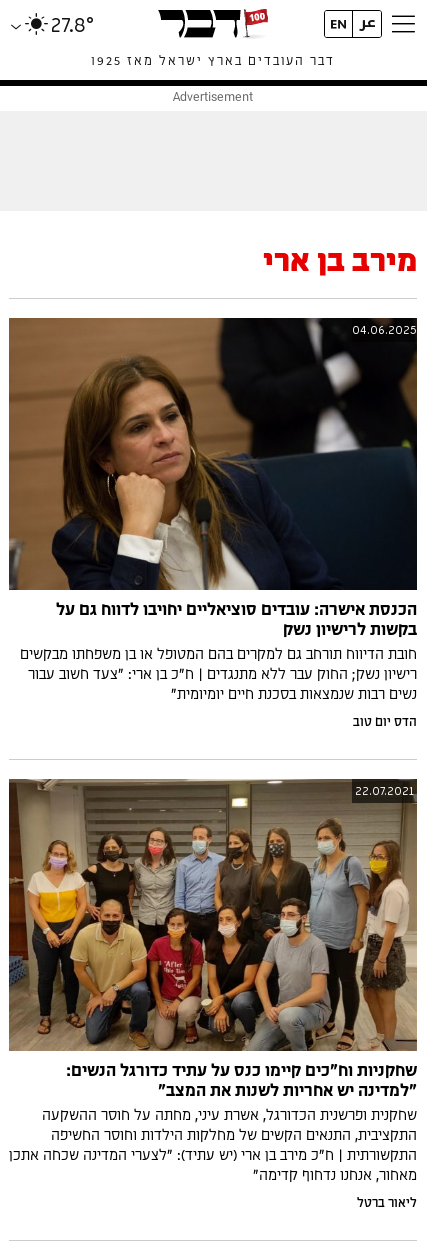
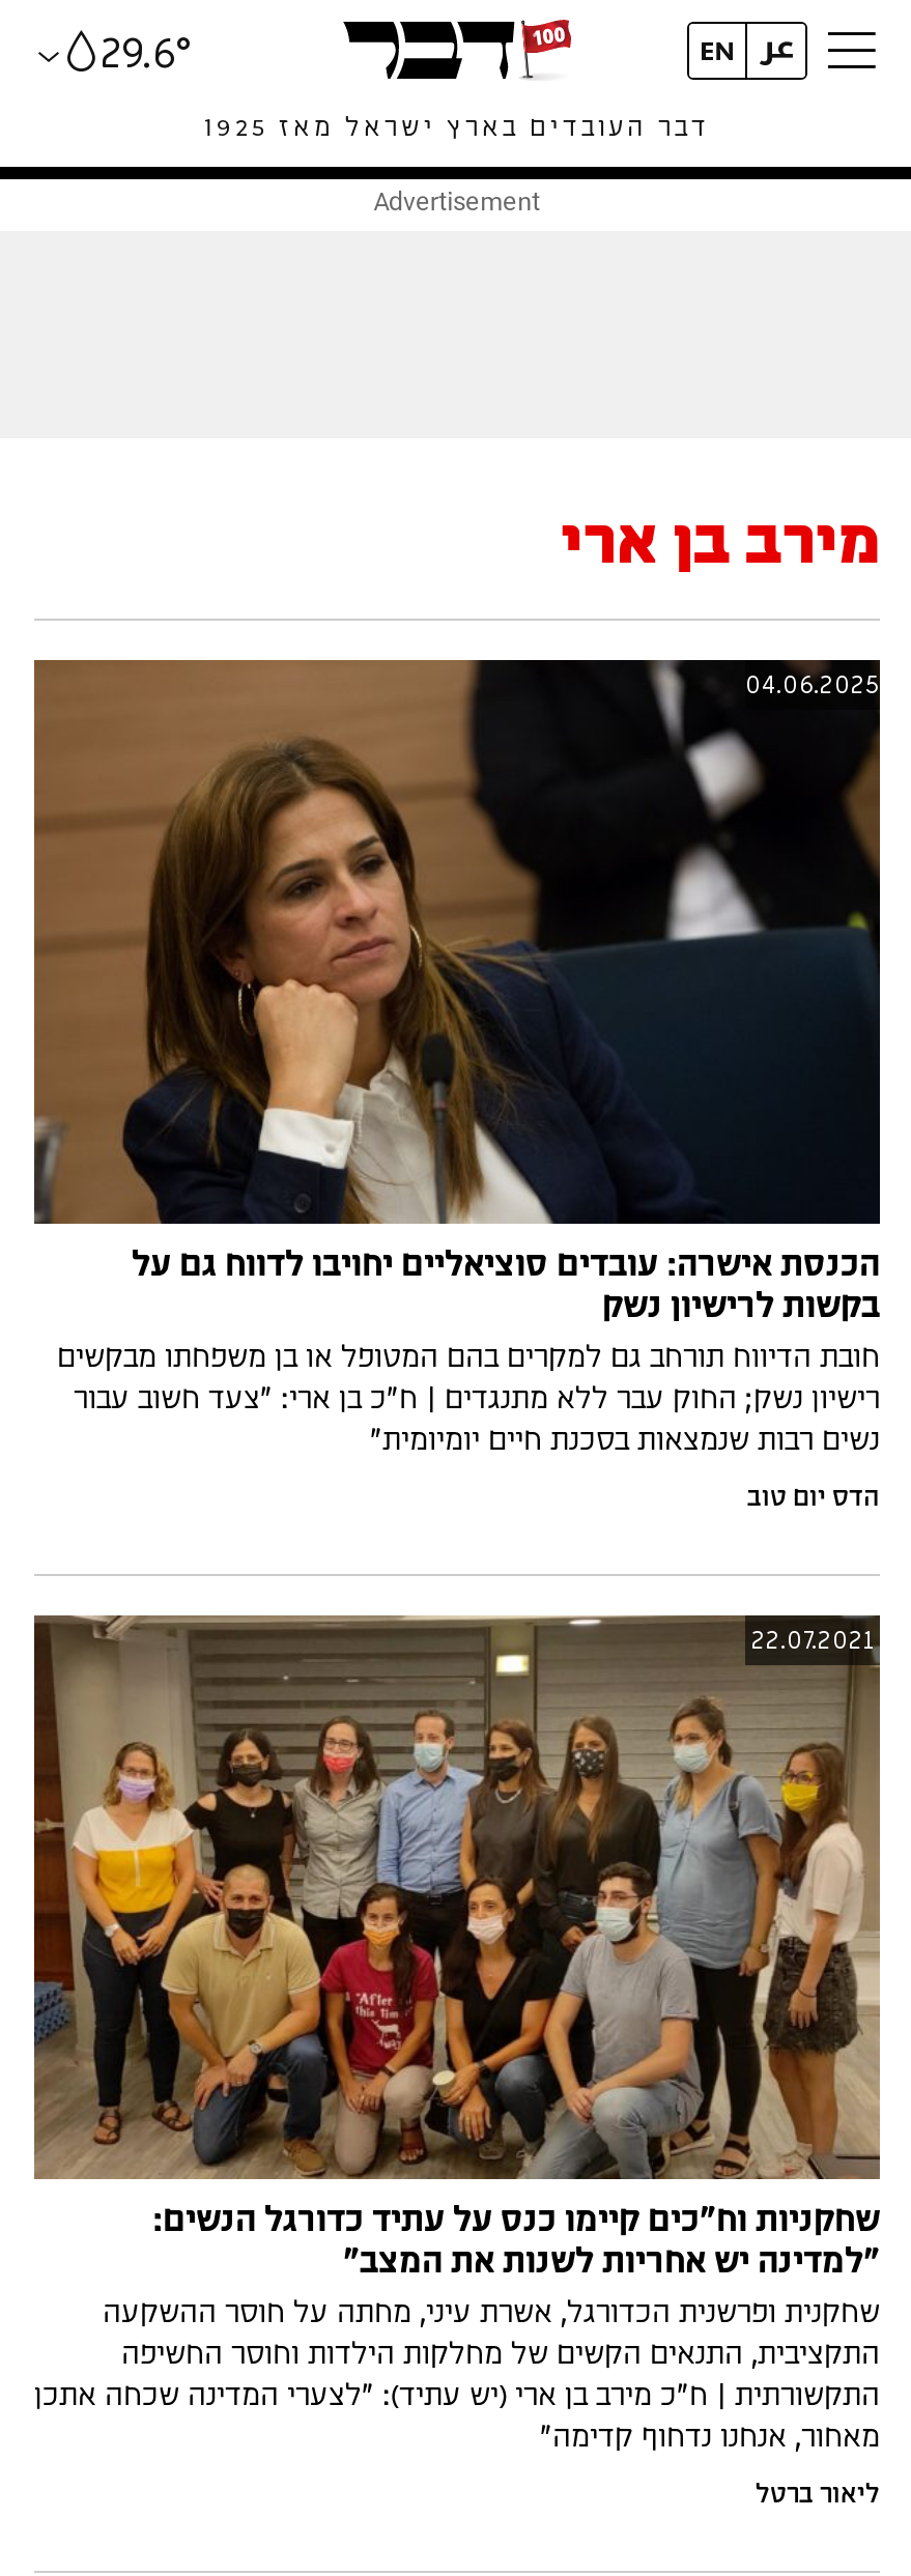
- 27.8°
+ 29.6°
